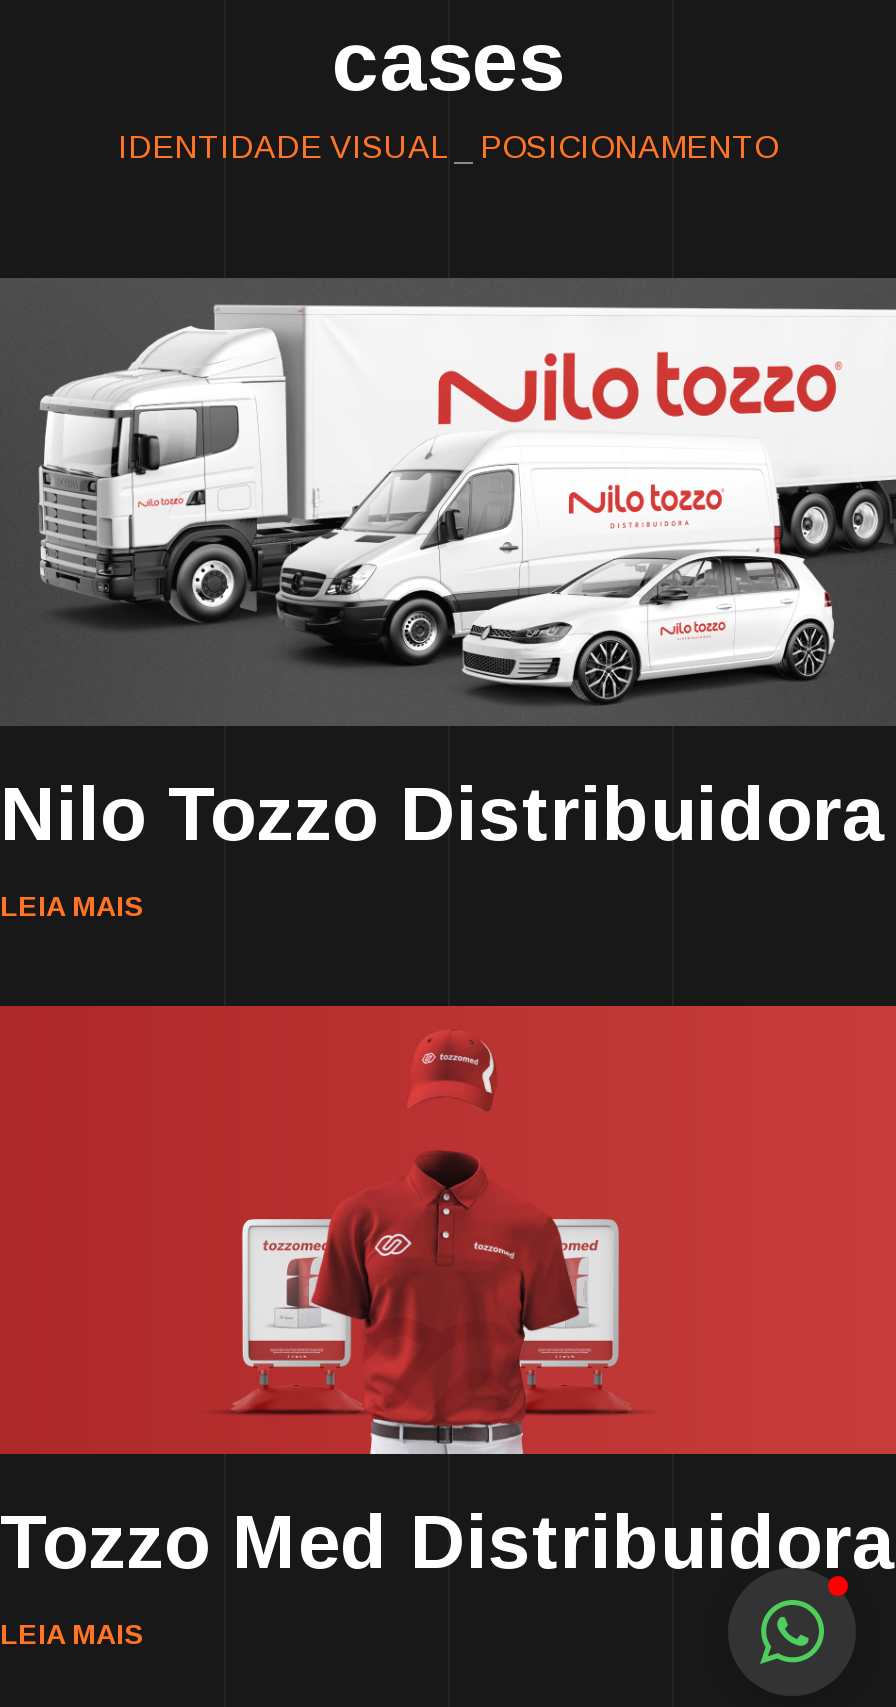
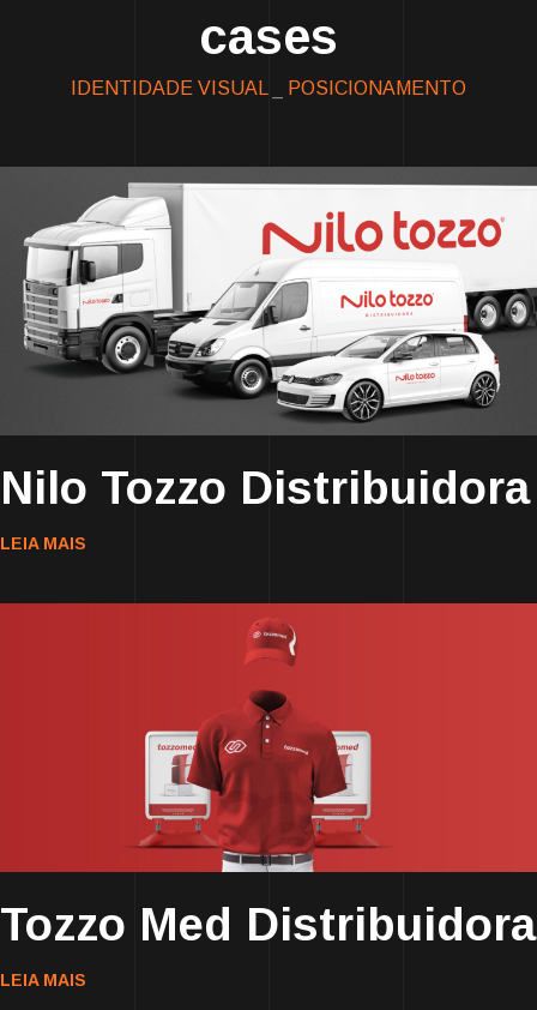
- [image]
